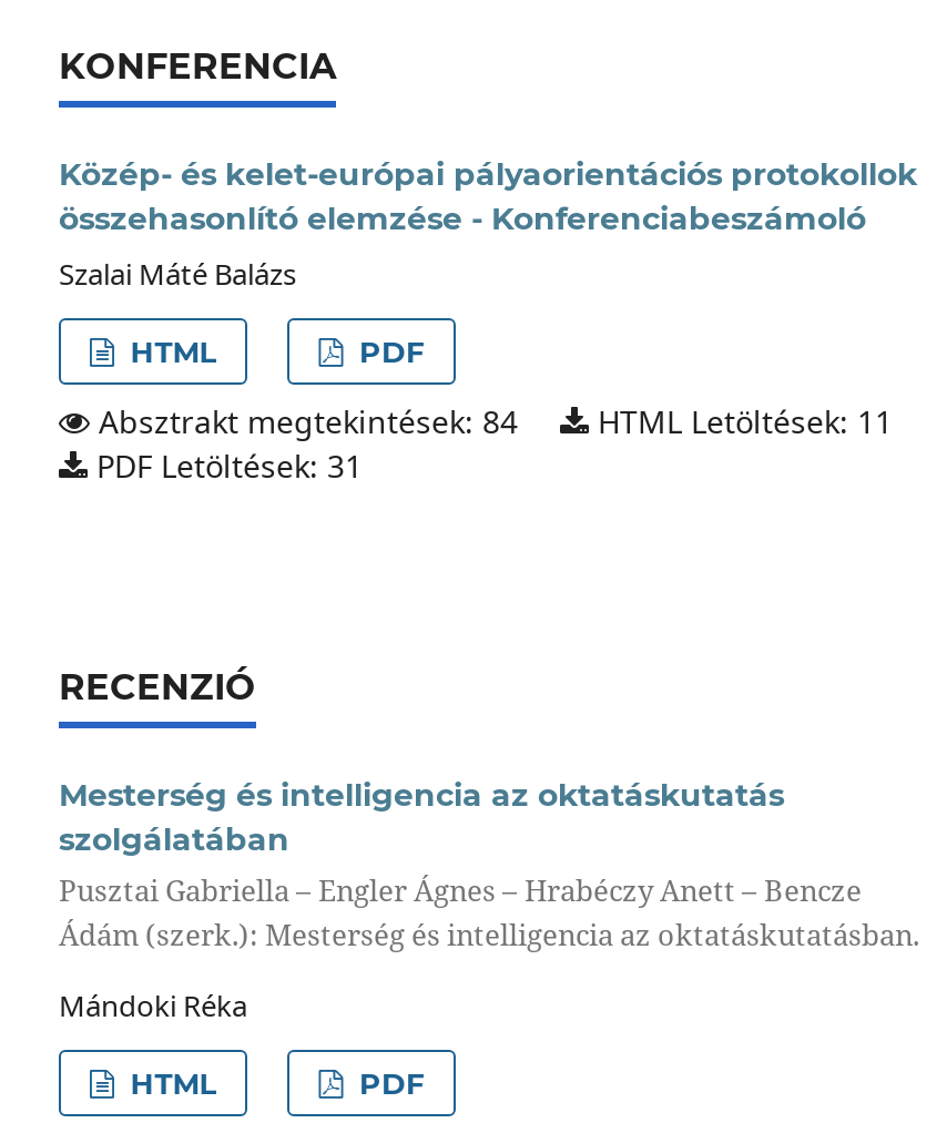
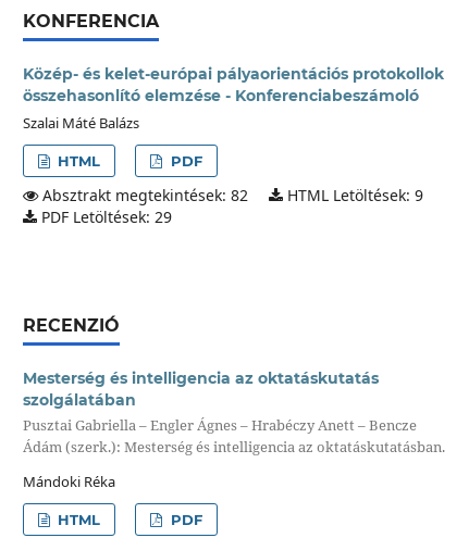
- Absztrakt megtekintések: 84
+ Absztrakt megtekintések: 82

- HTML Letöltések: 11
+ HTML Letöltések: 9

- PDF Letöltések: 31
+ PDF Letöltések: 29
